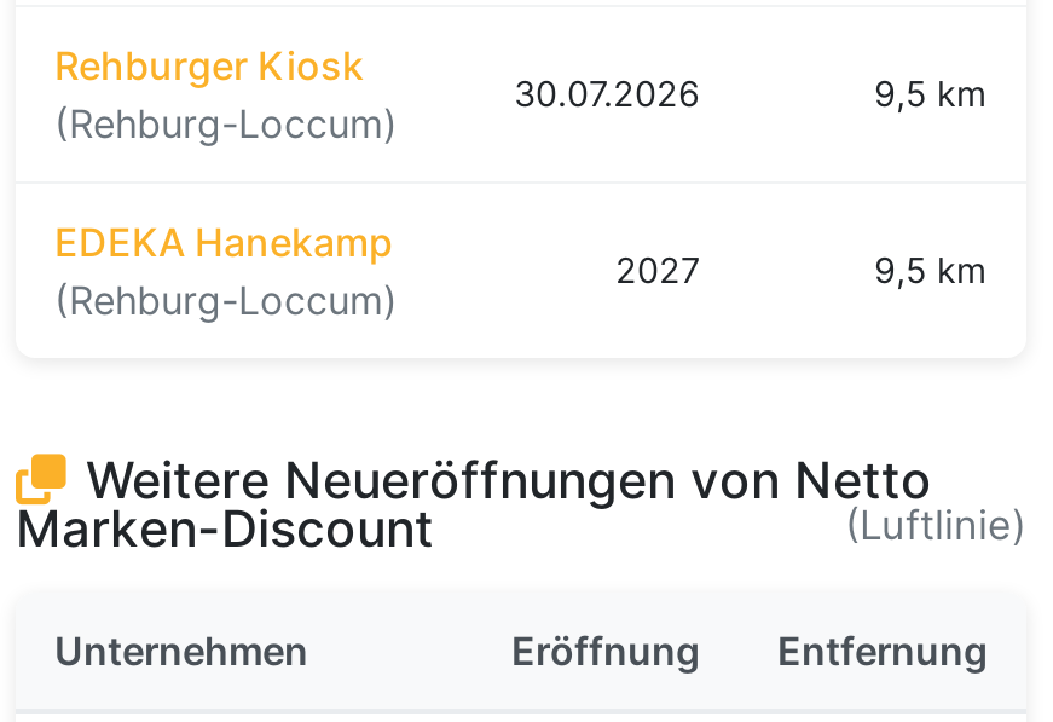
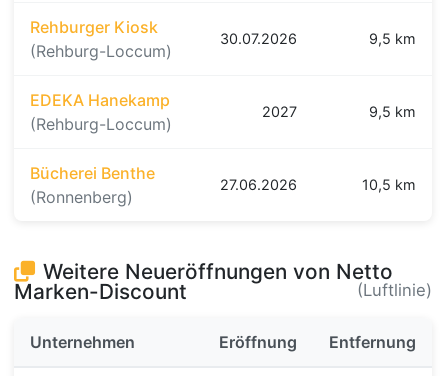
+ Bücherei Benthe
+ (Ronnenberg)

+ 27.06.2026
+ 10,5 km
